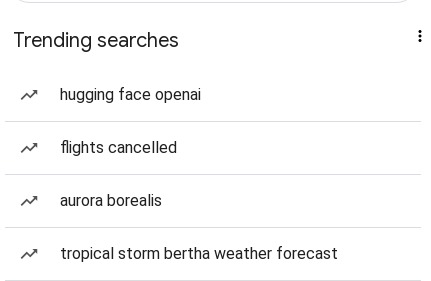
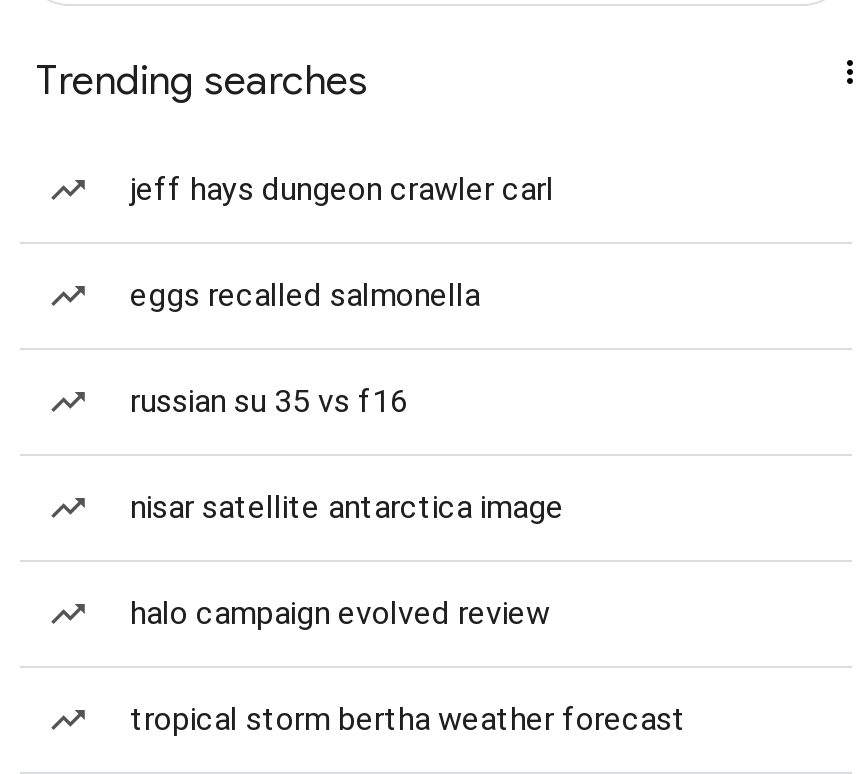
- hugging face openai
- flights cancelled
- aurora borealis
+ jeff hays dungeon crawler carl
+ eggs recalled salmonella
+ russian su 35 vs f16
+ nisar satellite antarctica image
+ halo campaign evolved review
